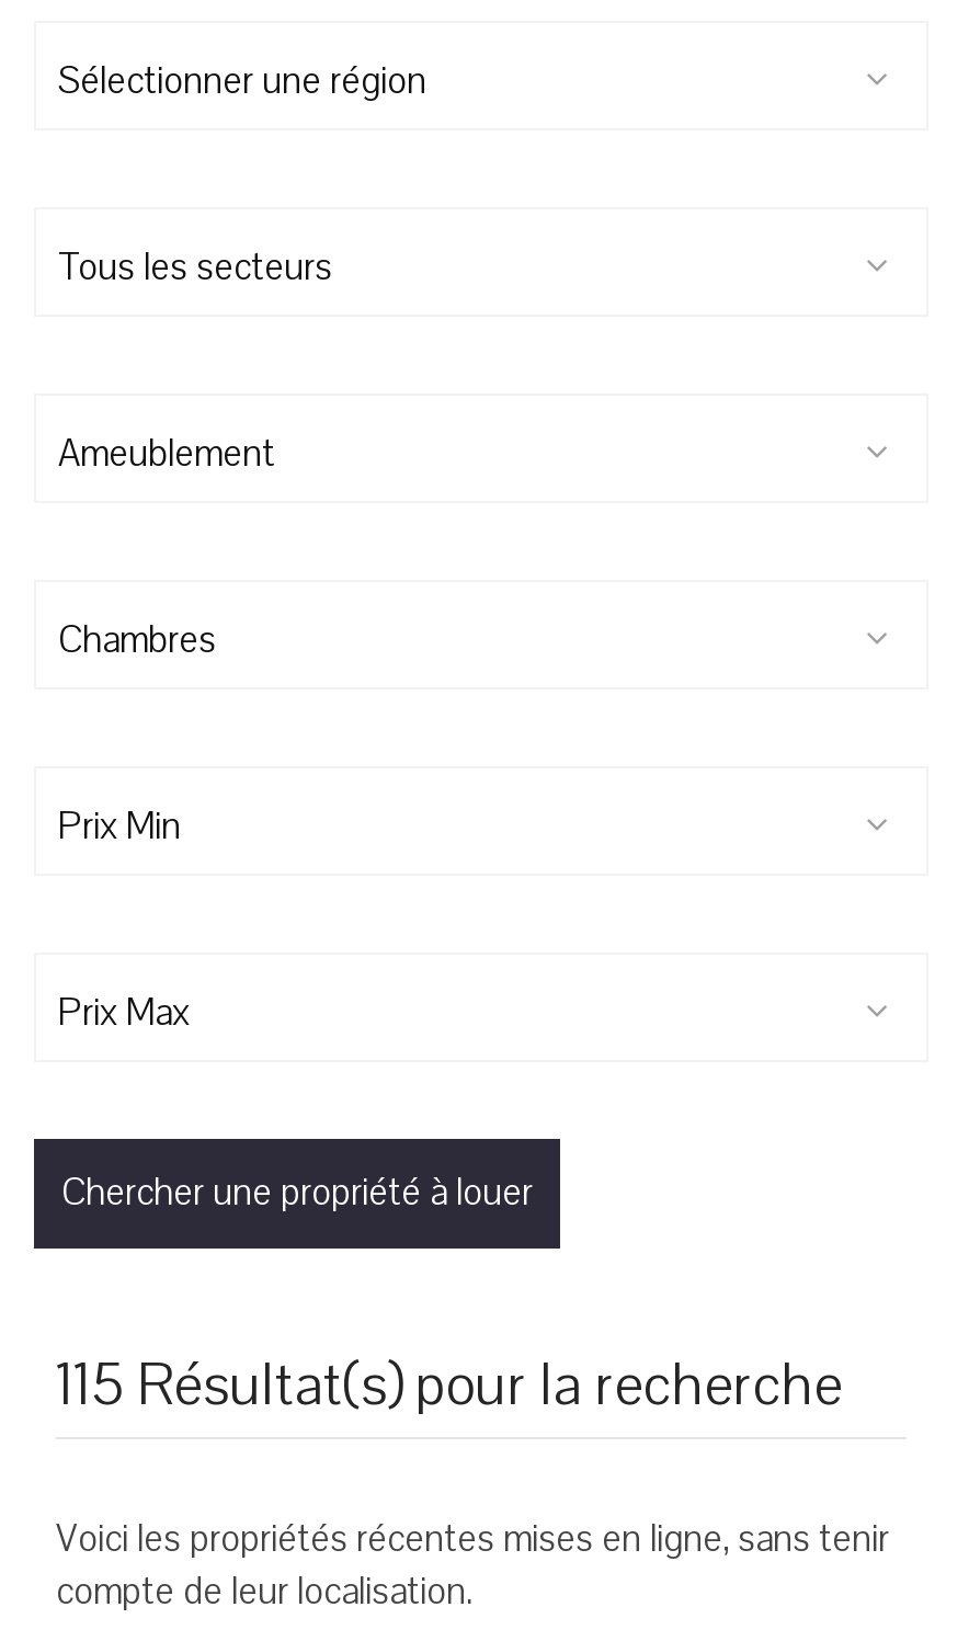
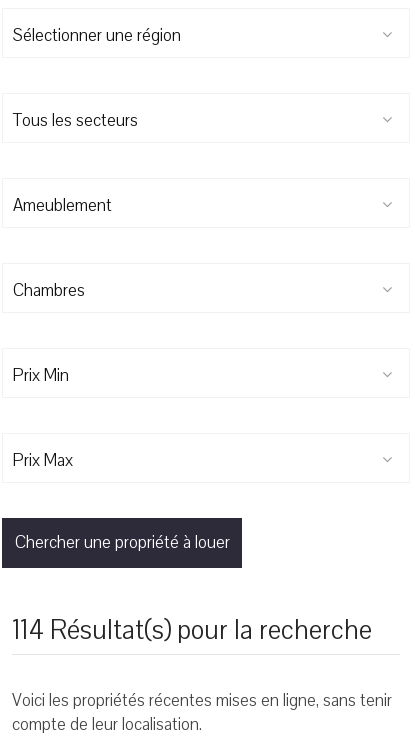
- 115 Résultat(s) pour la recherche
+ 114 Résultat(s) pour la recherche
